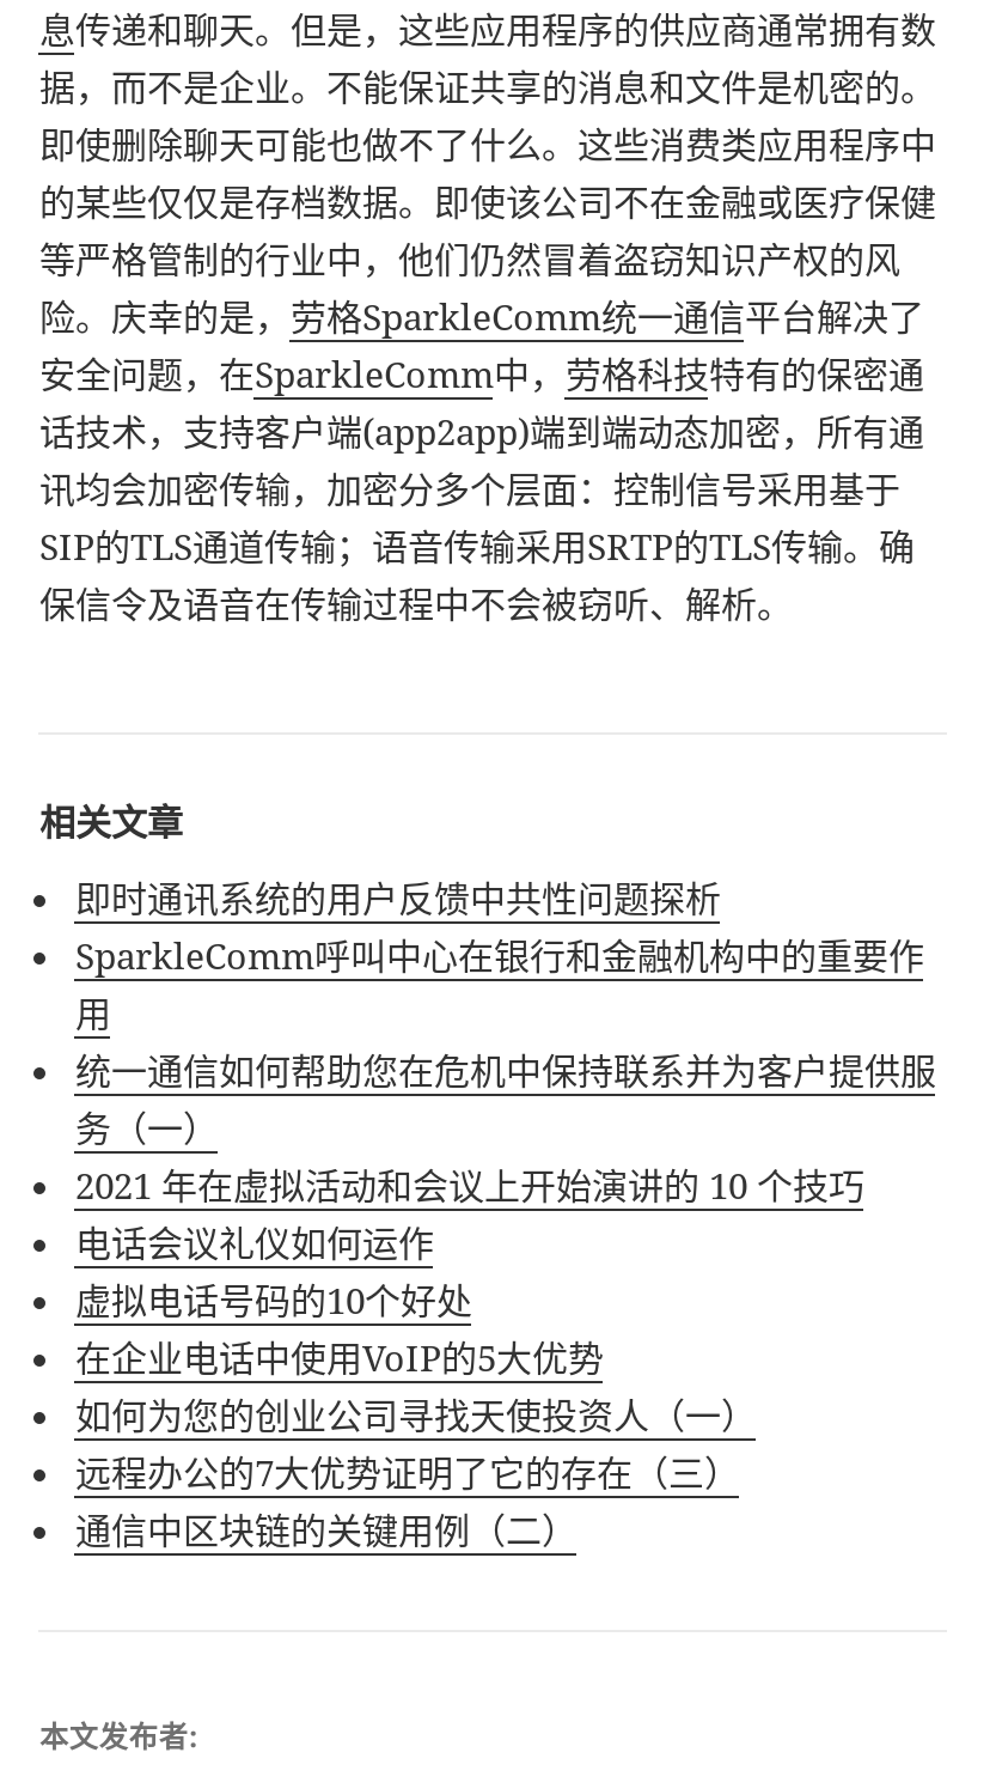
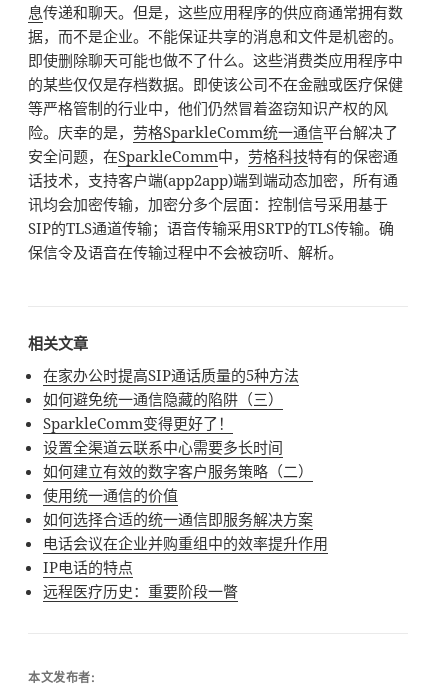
- 即时通讯系统的用户反馈中共性问题探析
- SparkleComm呼叫中心在银行和金融机构中的重要作
- 用
- 统一通信如何帮助您在危机中保持联系并为客户提供服
- 务（一）
- 2021 年在虚拟活动和会议上开始演讲的 10 个技巧
- 电话会议礼仪如何运作
- 虚拟电话号码的10个好处
- 在企业电话中使用VoIP的5大优势
- 如何为您的创业公司寻找天使投资人（一）
- 远程办公的7大优势证明了它的存在（三）
- 通信中区块链的关键用例（二）
+ 在家办公时提高SIP通话质量的5种方法
+ 如何避免统一通信隐藏的陷阱（三）
+ SparkleComm变得更好了！
+ 设置全渠道云联系中心需要多长时间
+ 如何建立有效的数字客户服务策略（二）
+ 使用统一通信的价值
+ 如何选择合适的统一通信即服务解决方案
+ 电话会议在企业并购重组中的效率提升作用
+ IP电话的特点
+ 远程医疗历史：重要阶段一瞥
